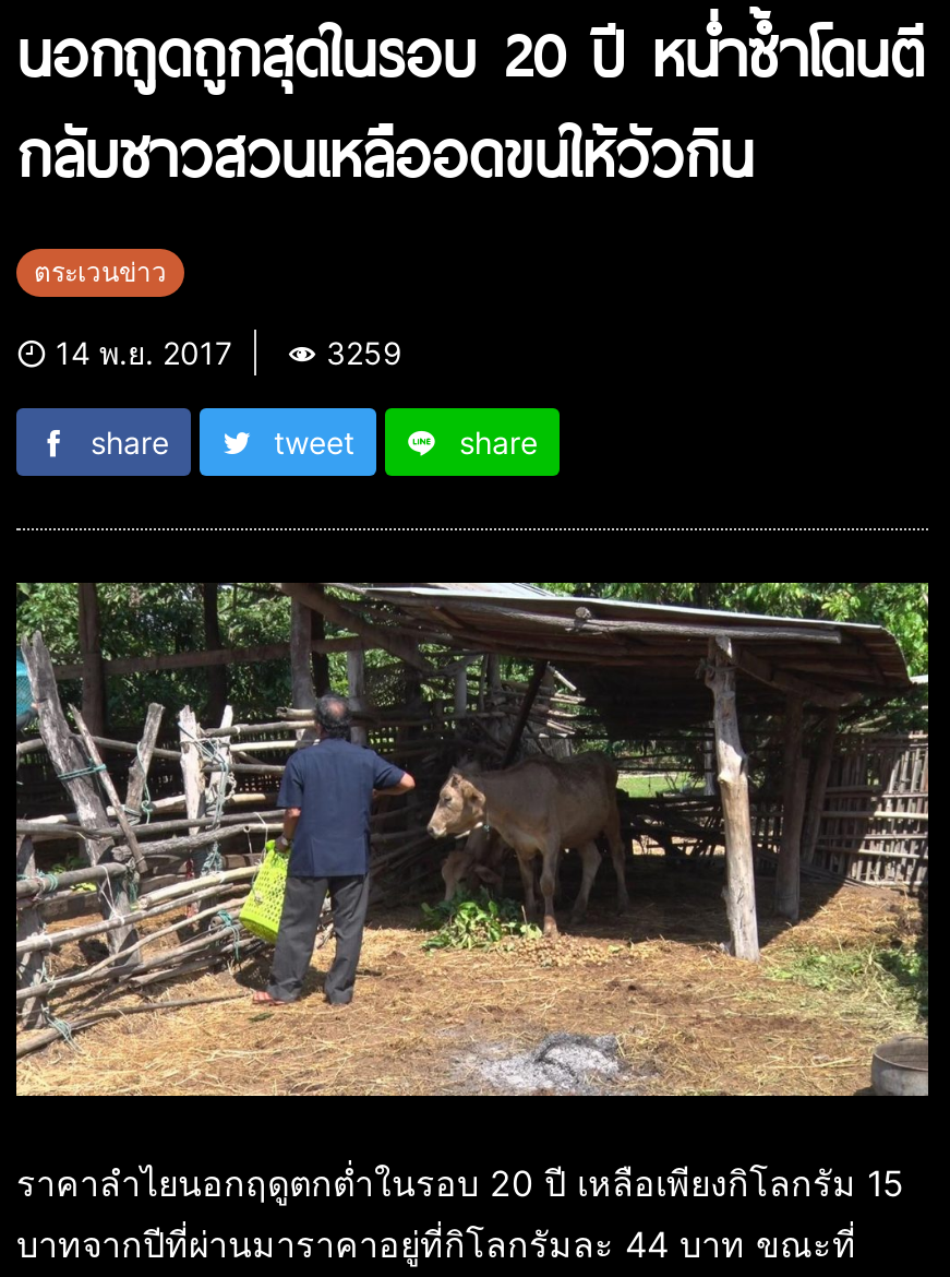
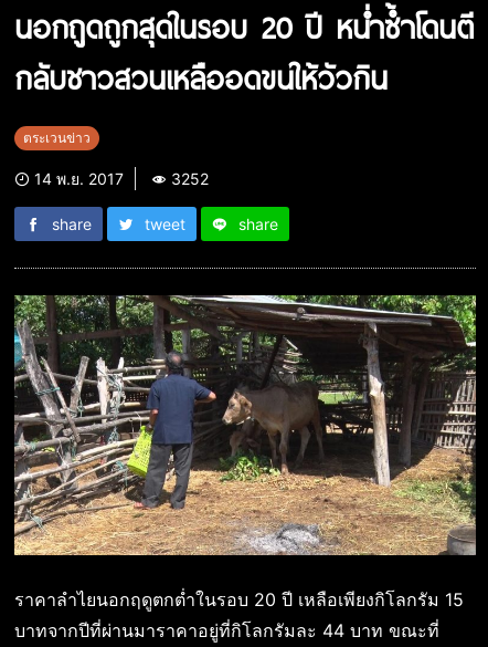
- 3259
+ 3252
